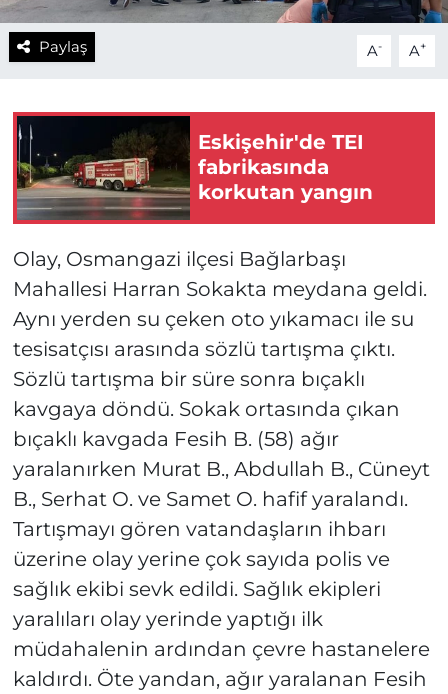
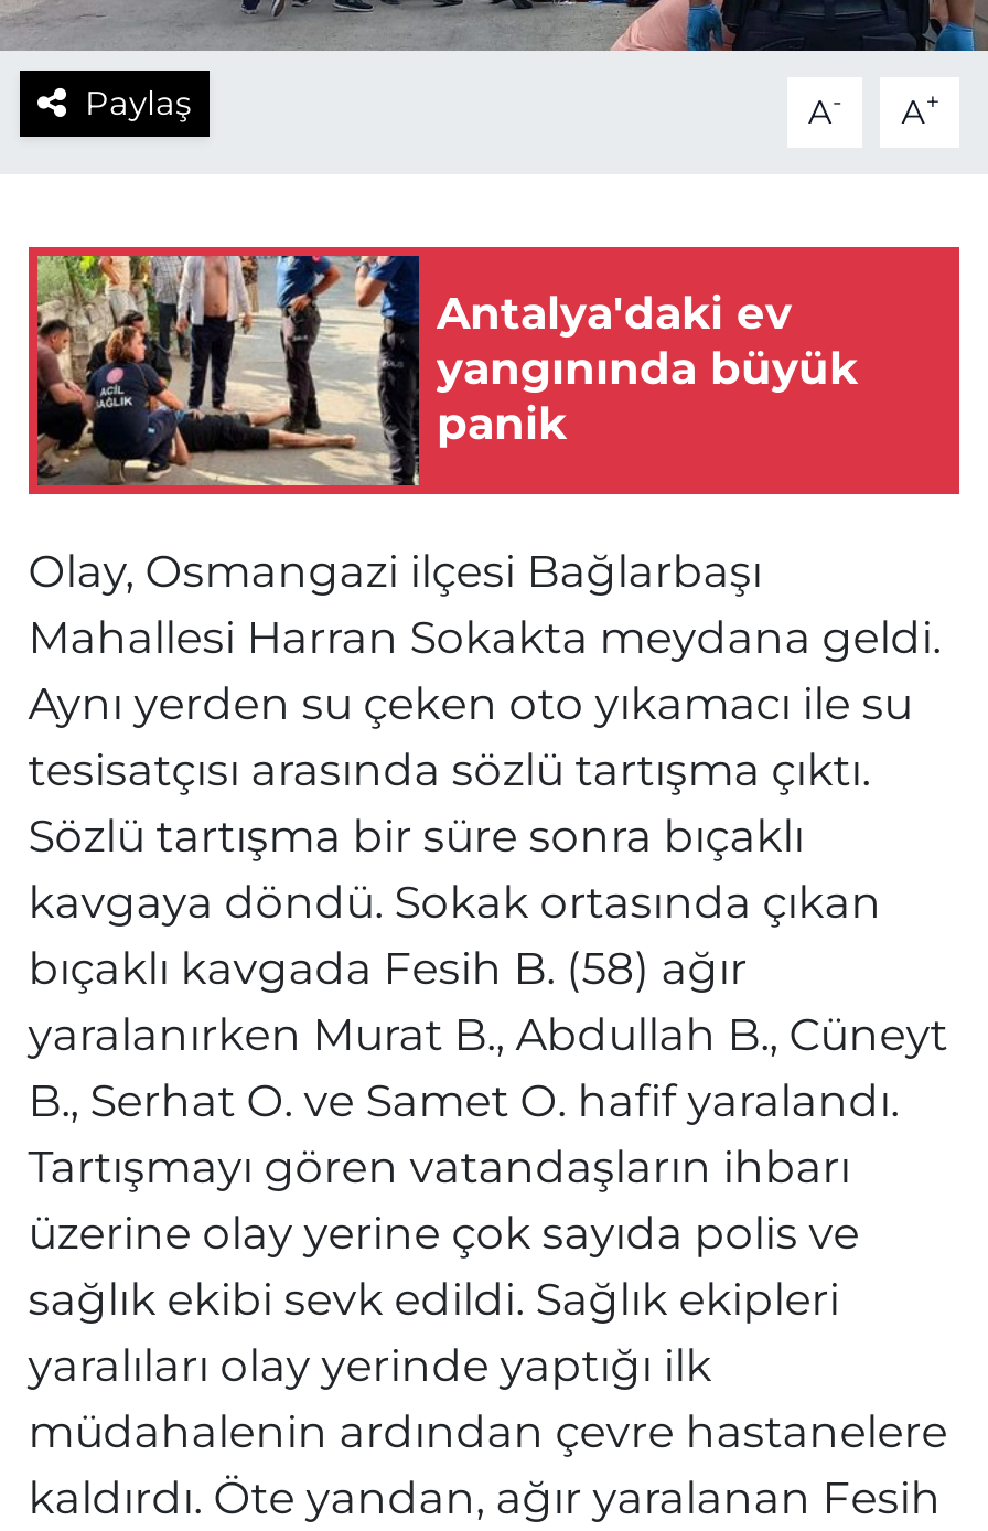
- [image]
- Eskişehir'de TEI
- fabrikasında
- korkutan yangın
+ [image]
+ Antalya'daki ev
+ yangınında büyük
+ panik
